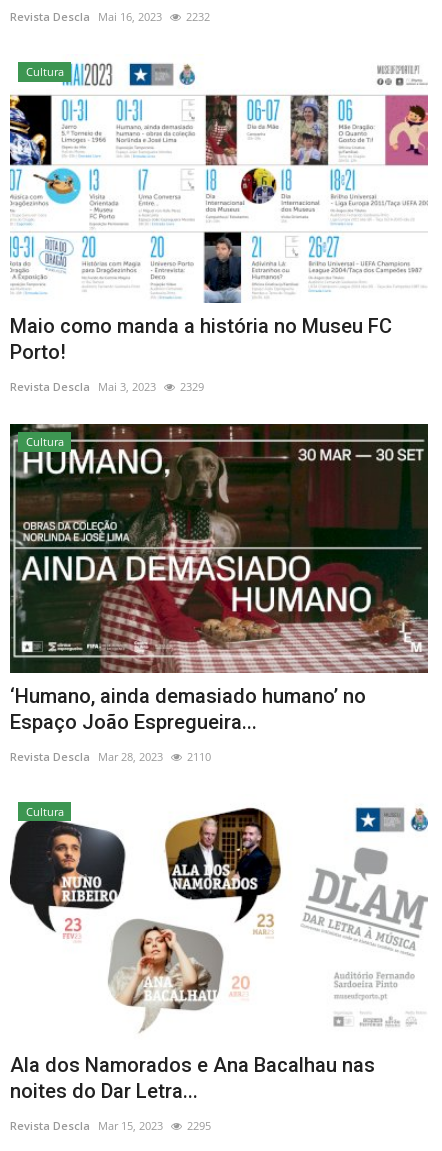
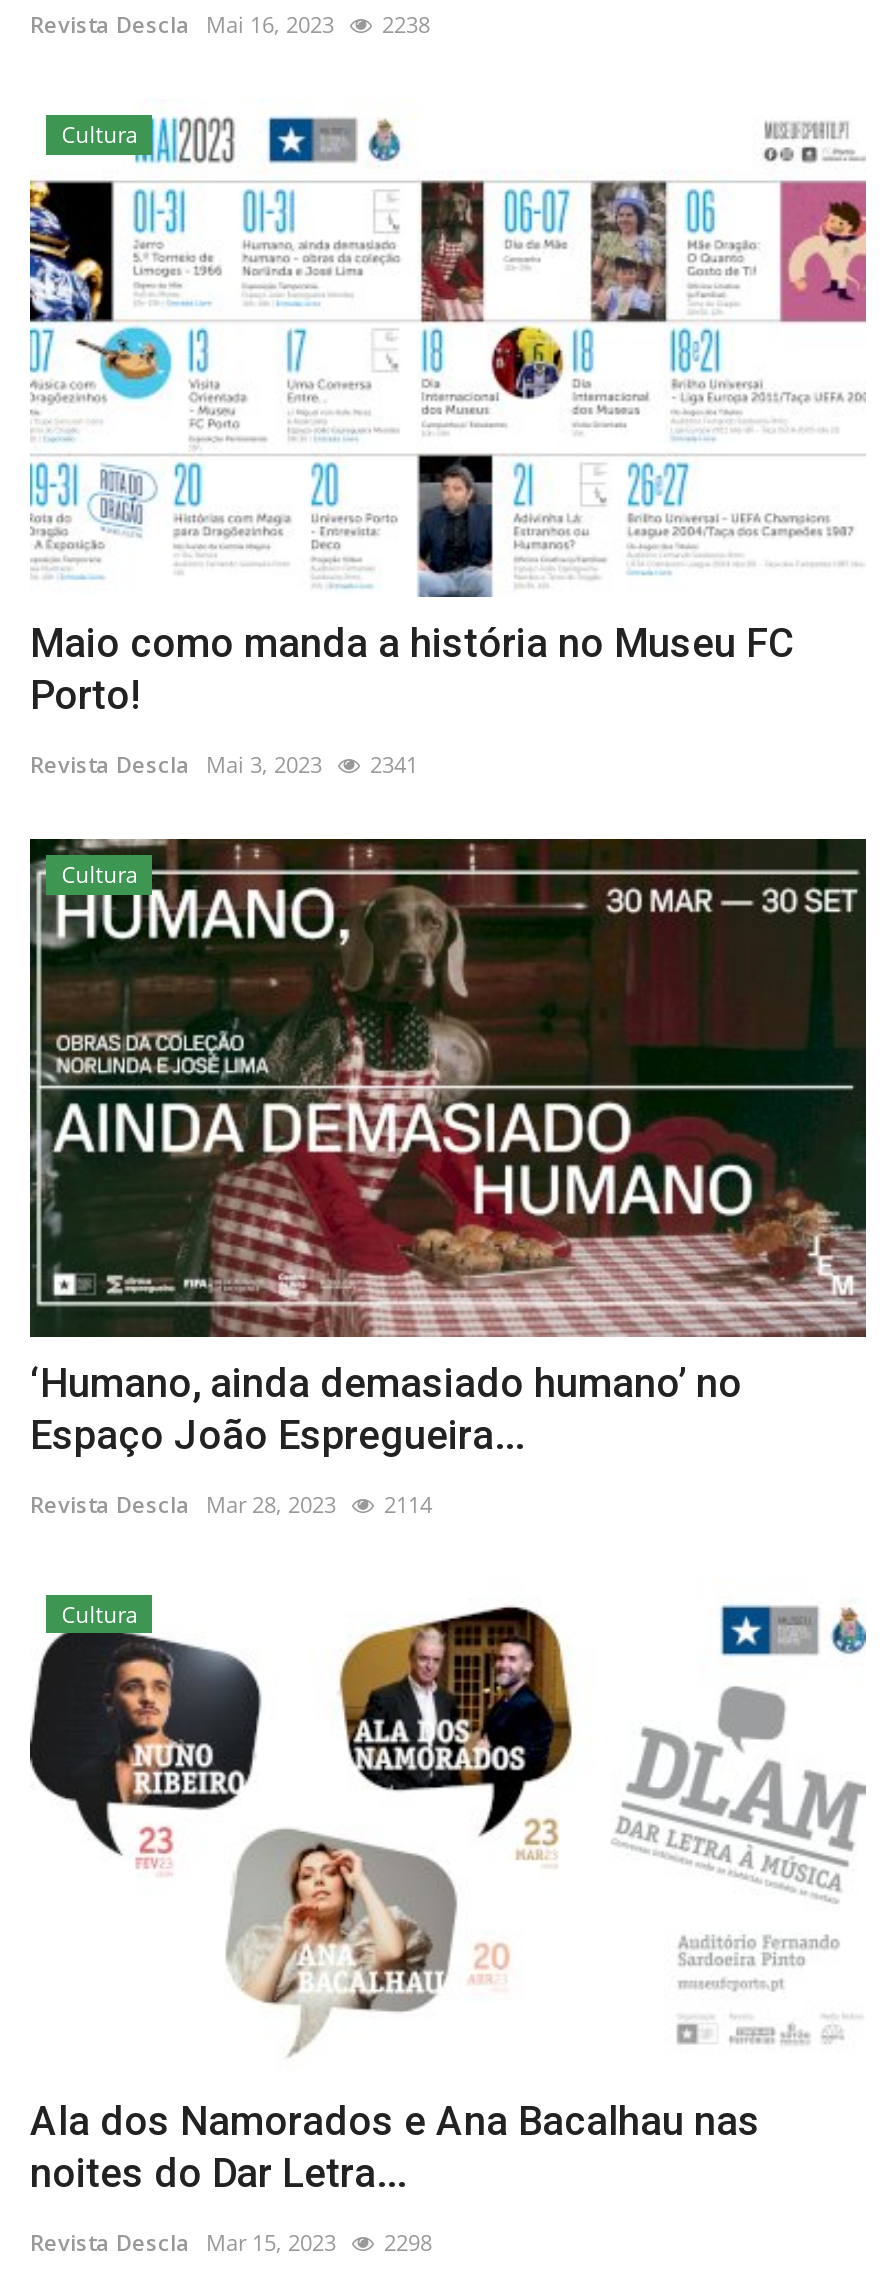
- Revista Descla Mai 16, 2023 2232
+ Revista Descla Mai 16, 2023 2238

- Revista Descla Mai 3, 2023 2329
+ Revista Descla Mai 3, 2023 2341

- Revista Descla Mar 28, 2023 2110
+ Revista Descla Mar 28, 2023 2114

- Revista Descla Mar 15, 2023 2295
+ Revista Descla Mar 15, 2023 2298
